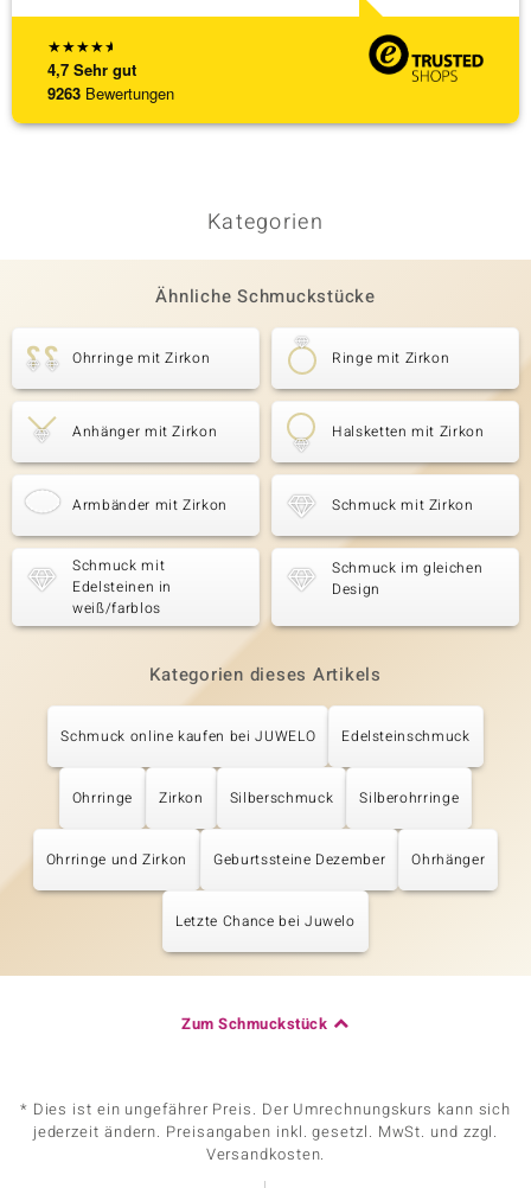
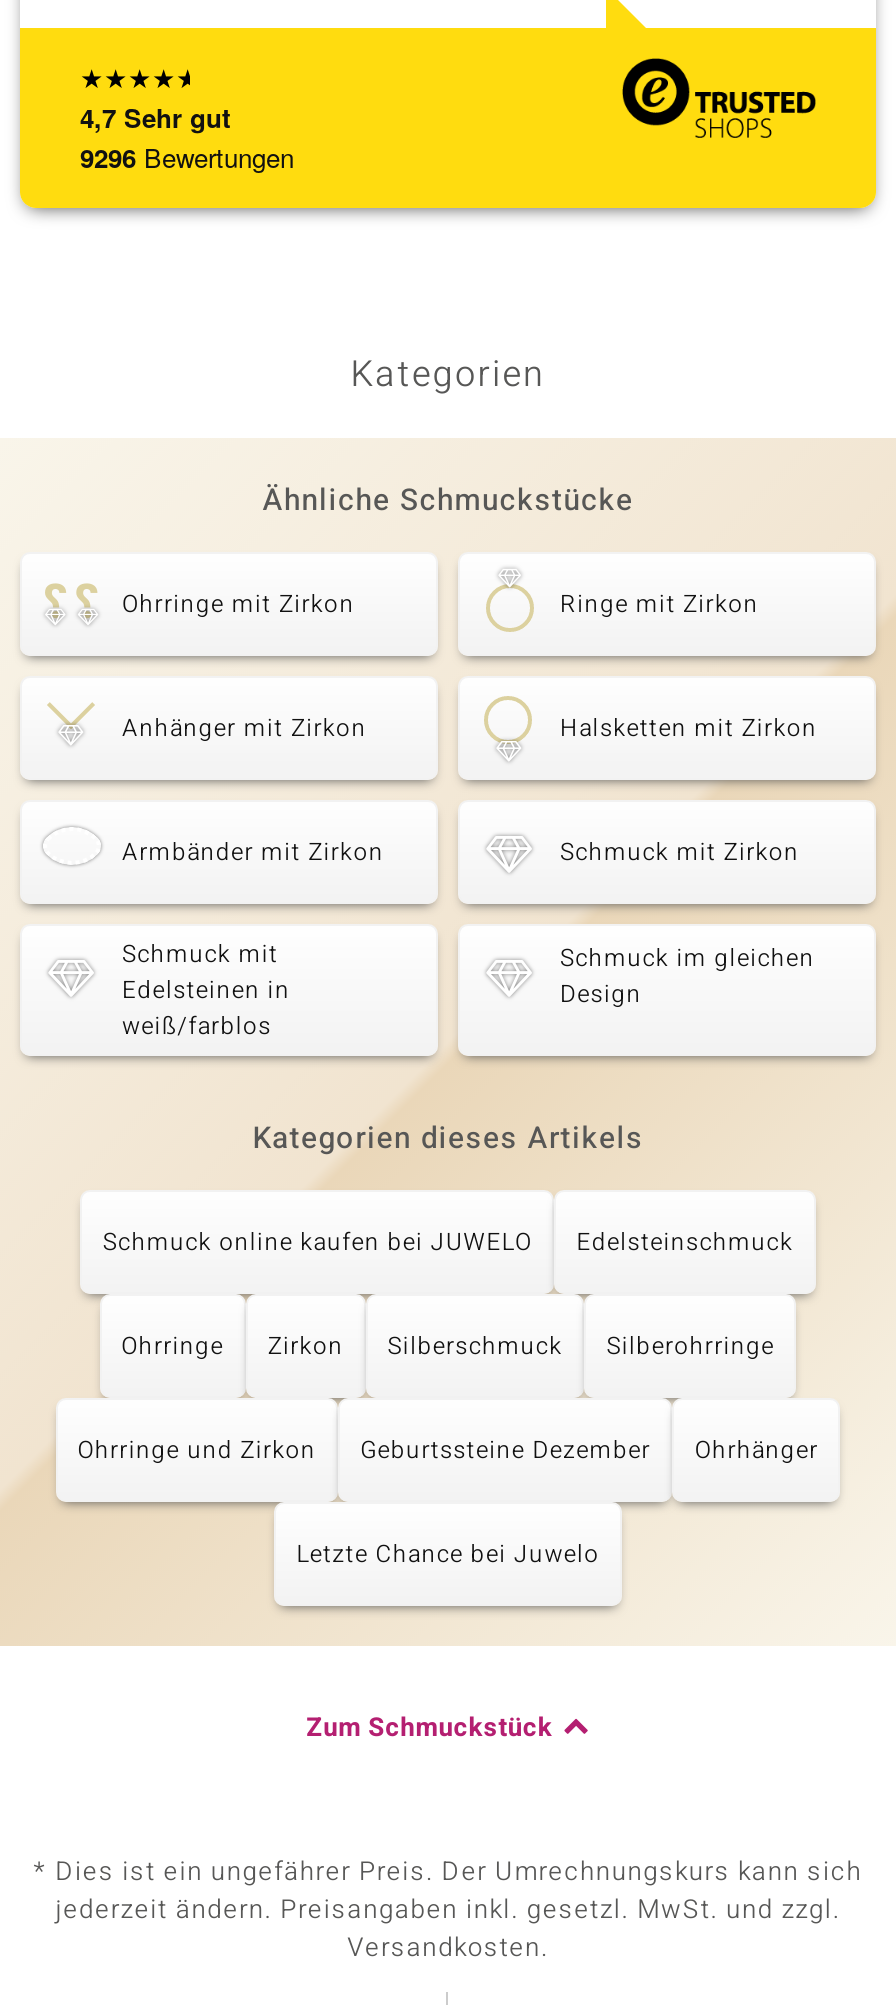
- 9263 Bewertungen
+ 9296 Bewertungen
